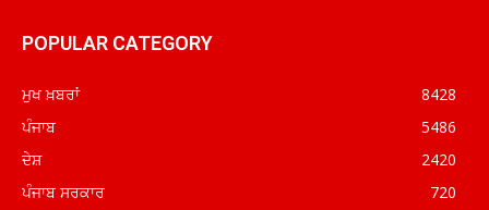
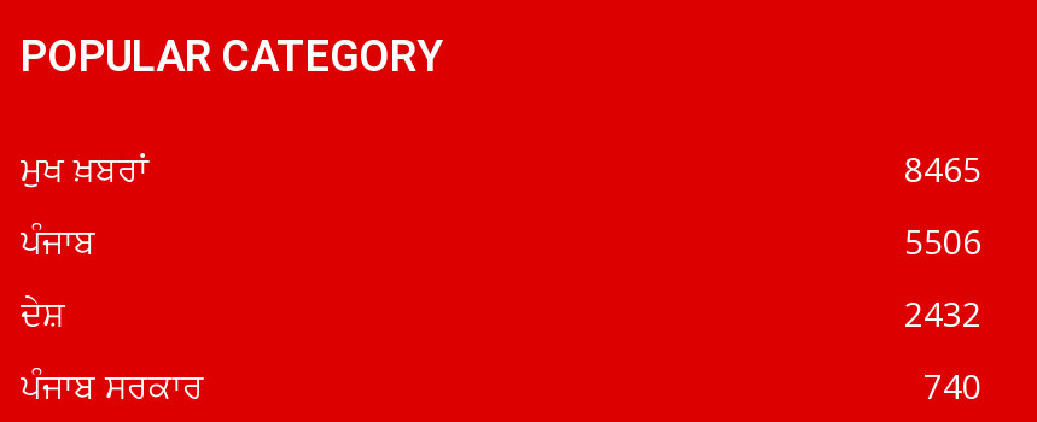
- 8428
+ 8465

- 5486
+ 5506

- 2420
+ 2432

- 720
+ 740
